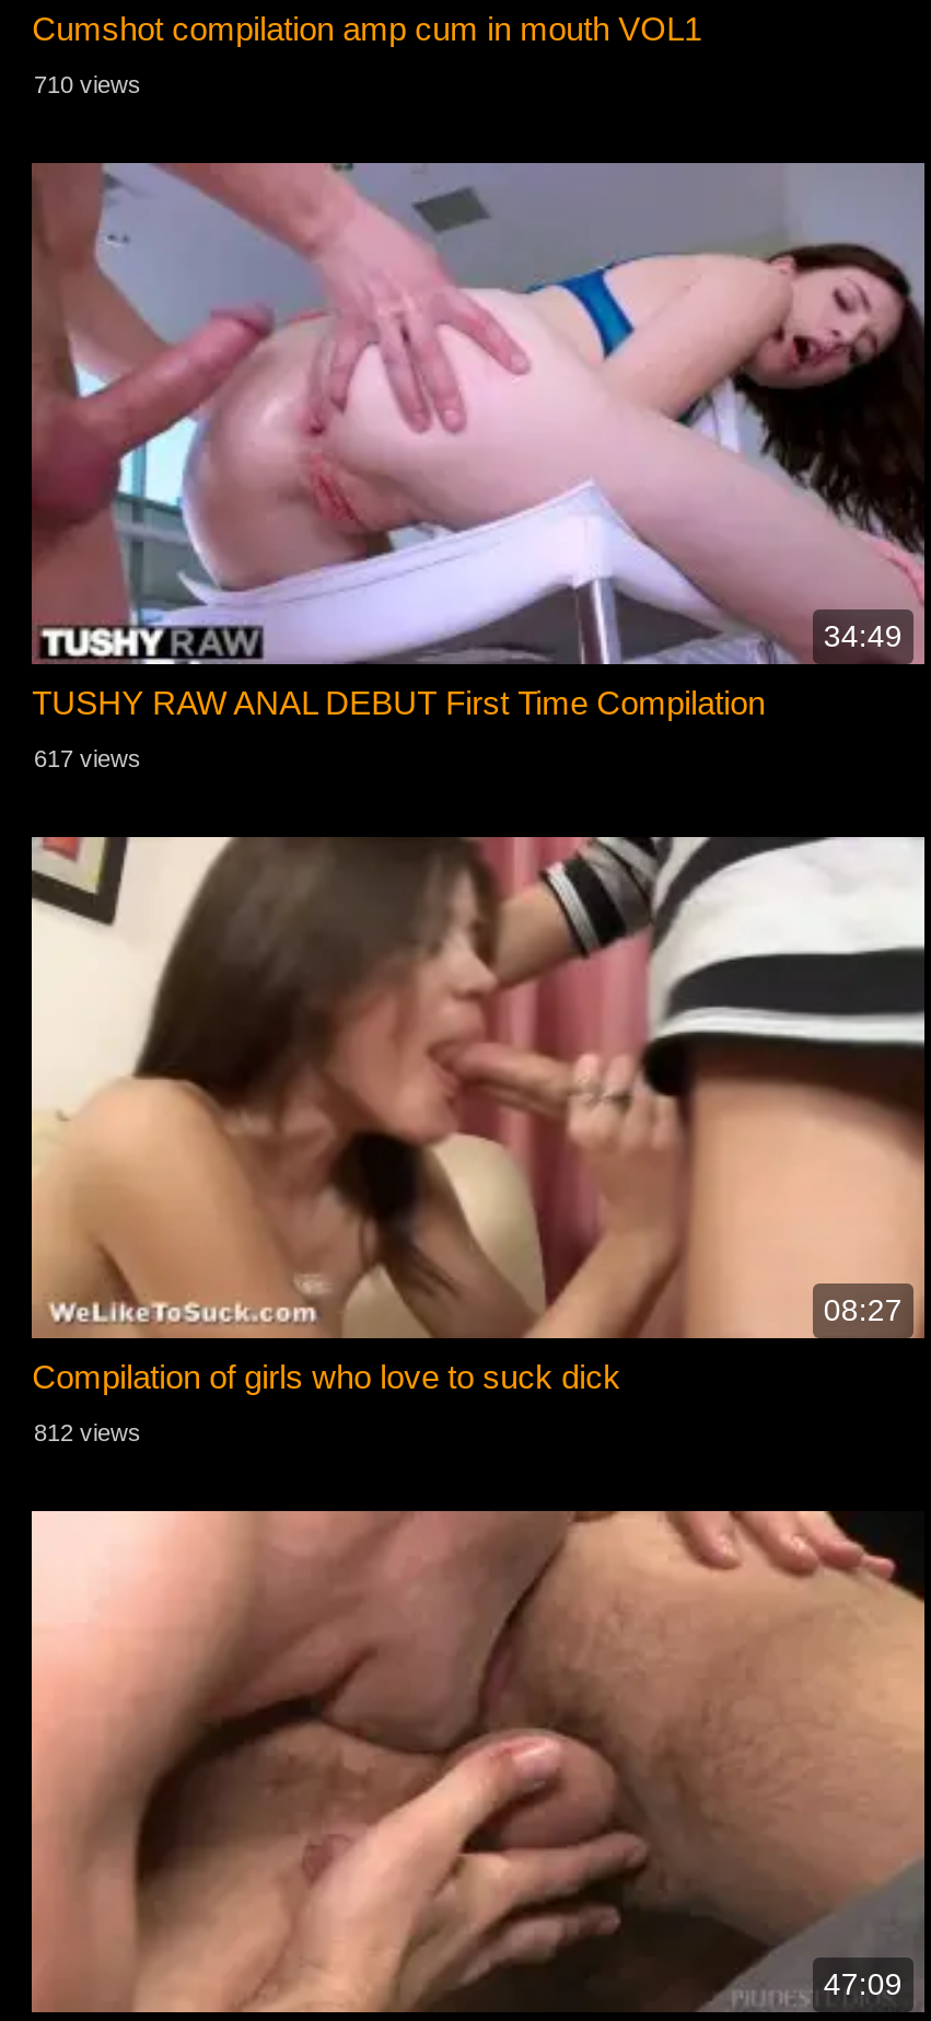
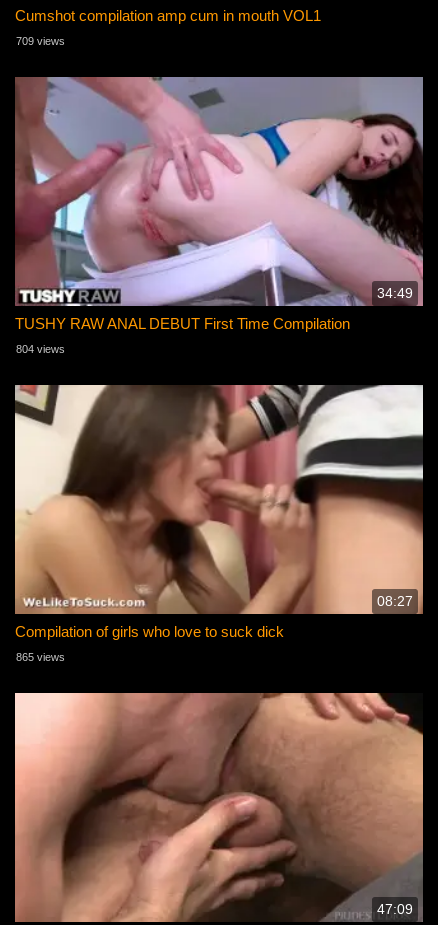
- 710 views
+ 709 views

- 617 views
+ 804 views

- 812 views
+ 865 views
